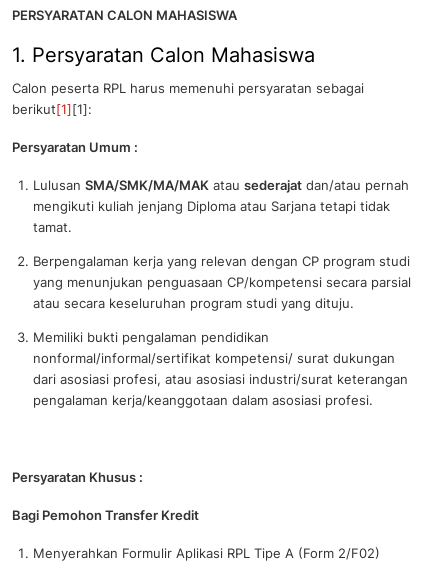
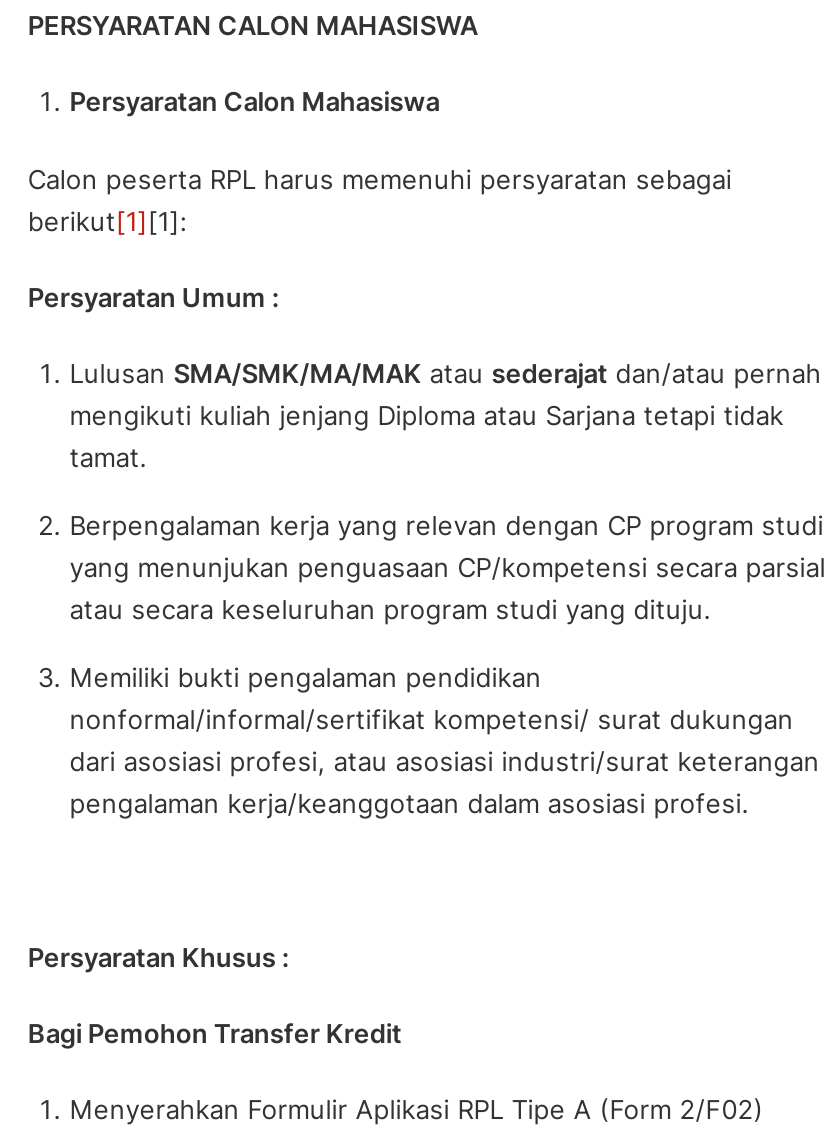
- 1. Persyaratan Calon Mahasiswa
+ Persyaratan Calon Mahasiswa
